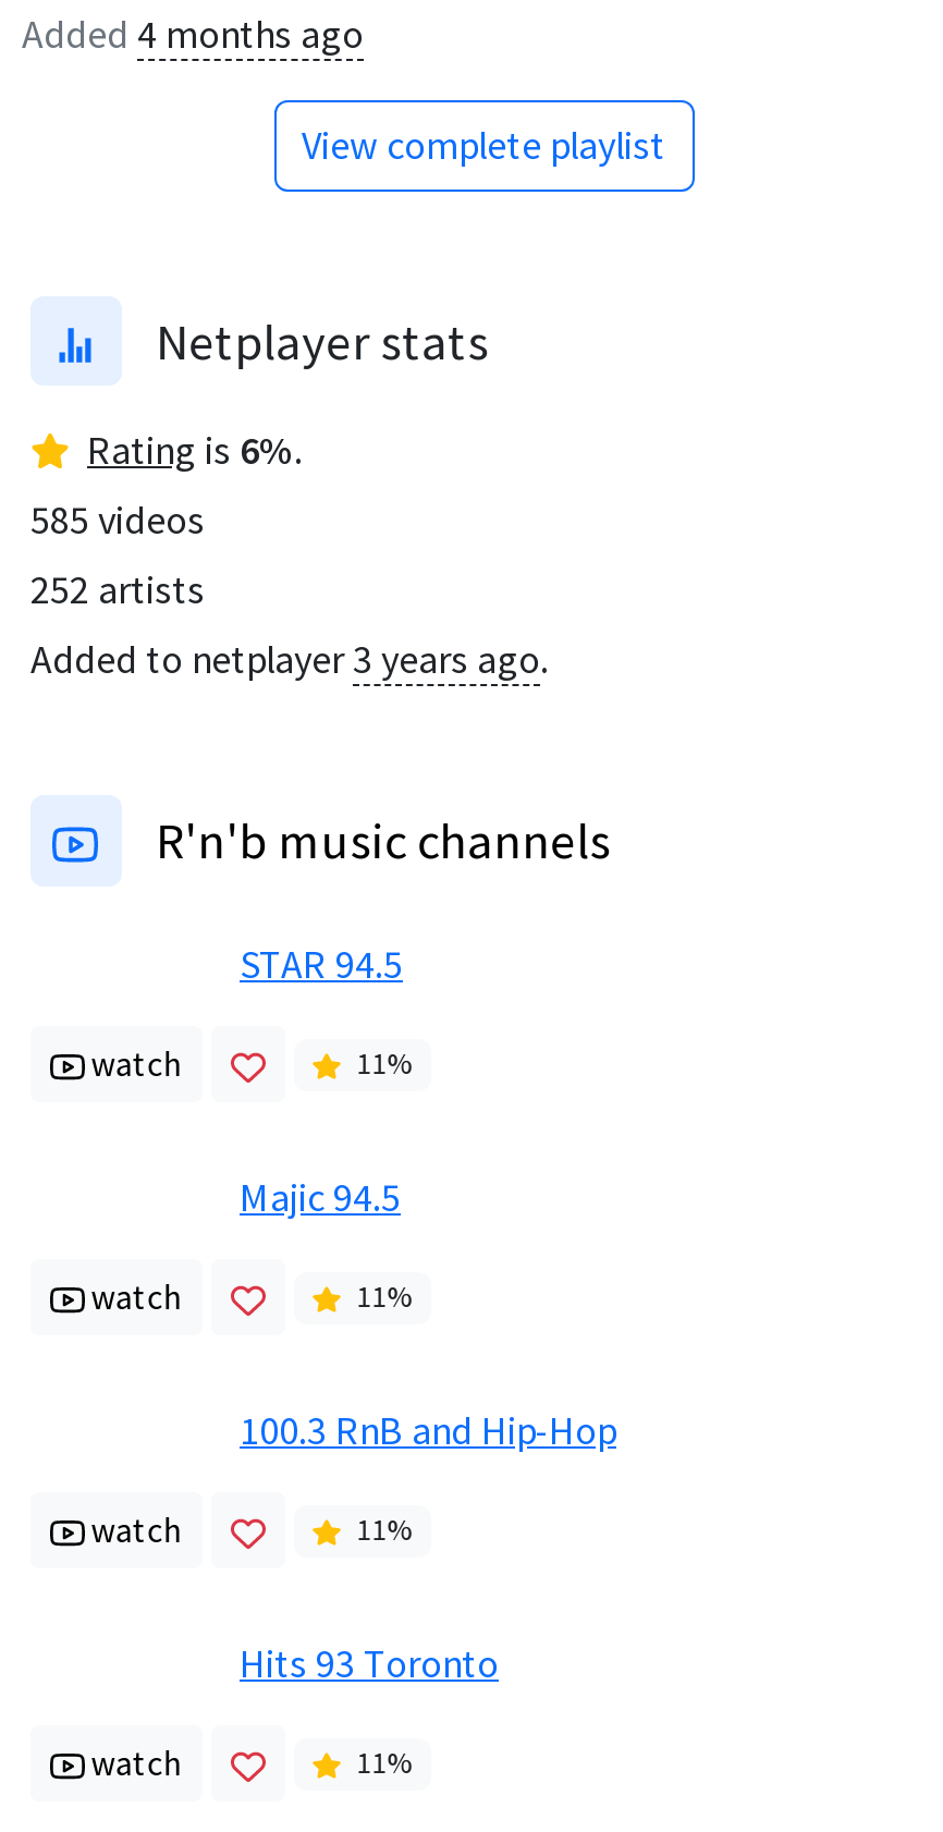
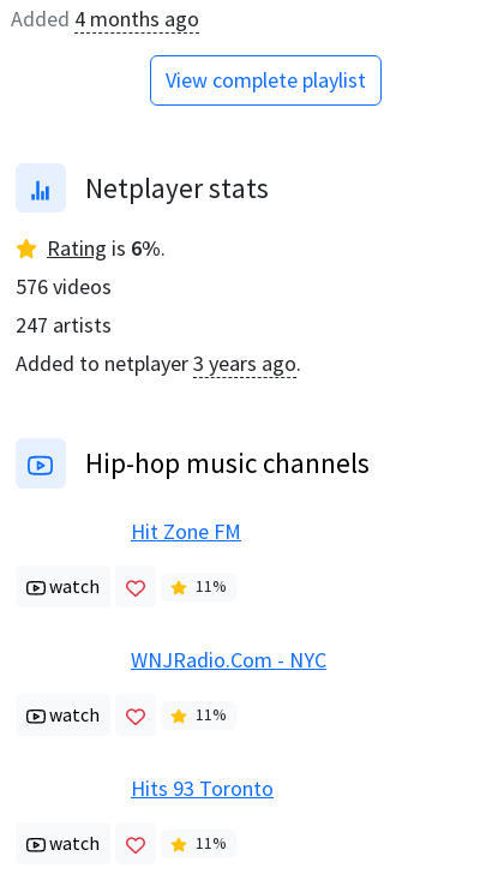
- 585 videos
+ 576 videos

- 252 artists
+ 247 artists

- R'n'b music channels
+ Hip-hop music channels

- STAR 94.5
+ Hit Zone FM

- Majic 94.5
- watch
- 11%
- 100.3 RnB and Hip-Hop
+ WNJRadio.Com - NYC
